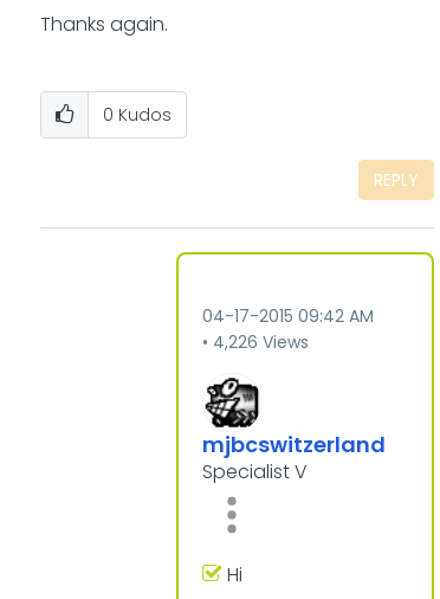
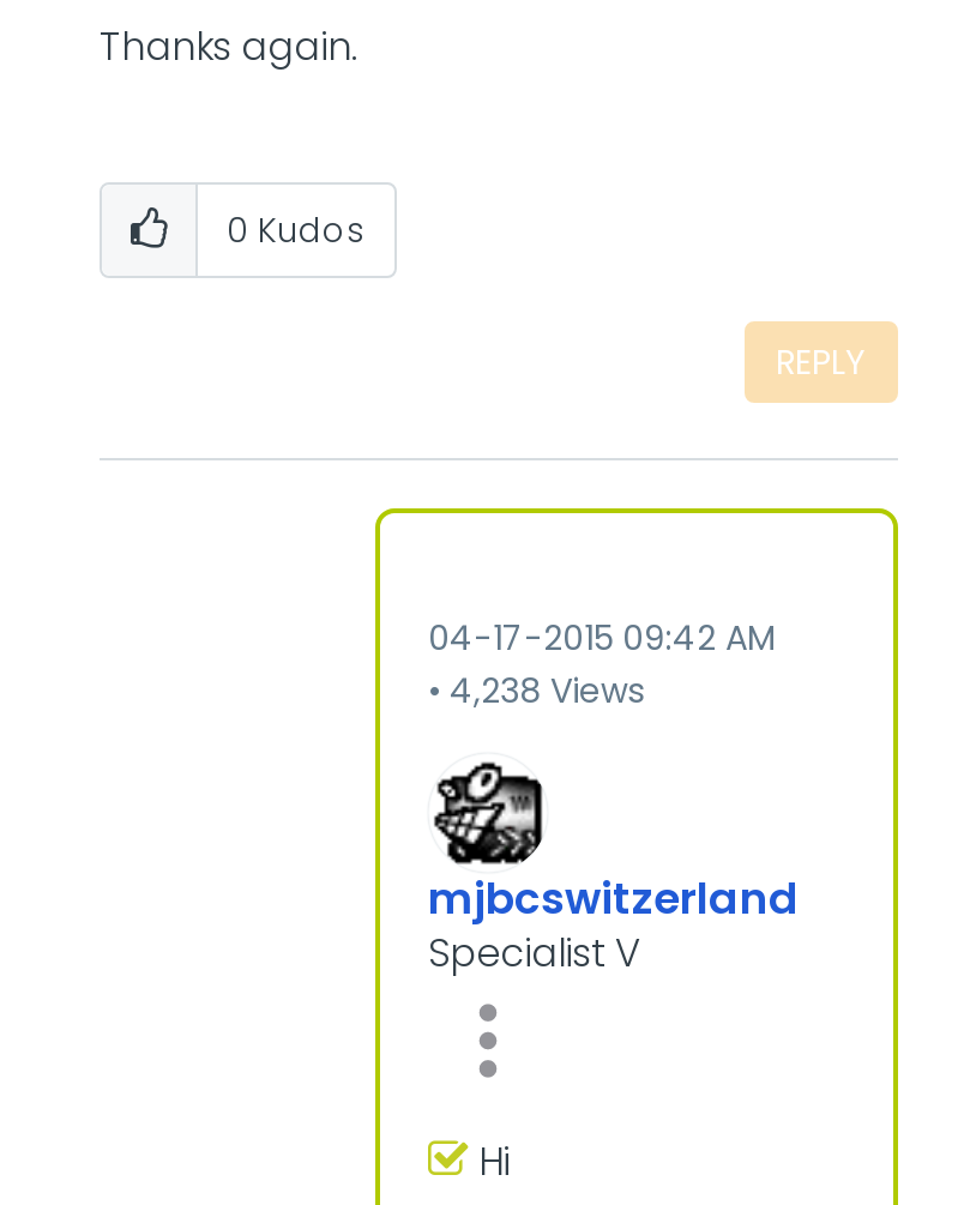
- 4,226 Views
+ 4,238 Views
